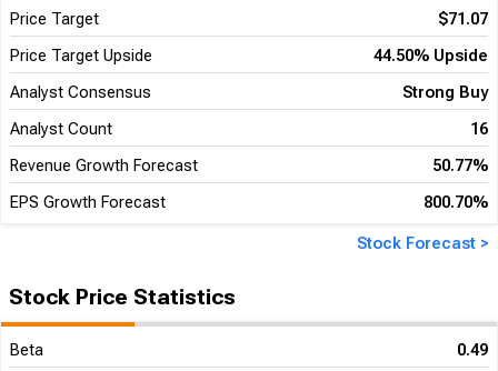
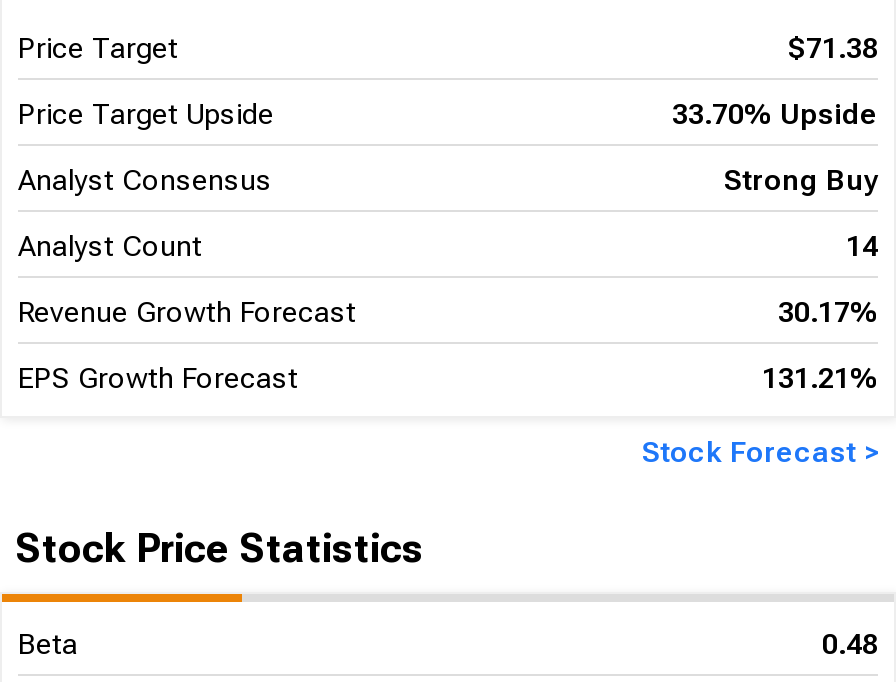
- $71.07
+ $71.38

- 44.50% Upside
+ 33.70% Upside

- 16
+ 14

- 50.77%
+ 30.17%

- 800.70%
+ 131.21%

- 0.49
+ 0.48
